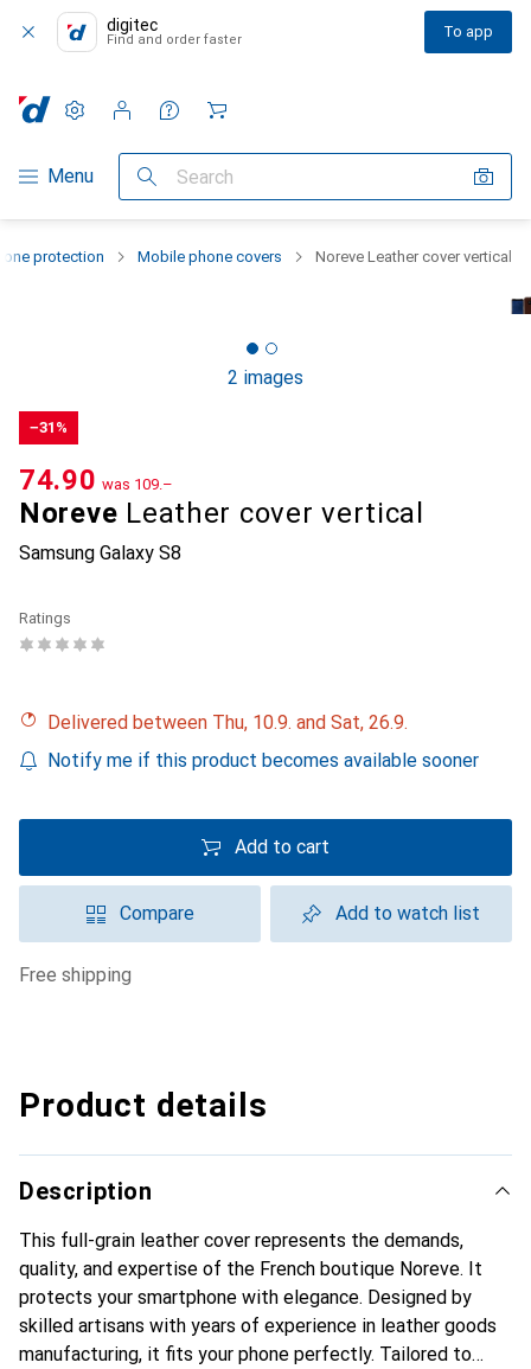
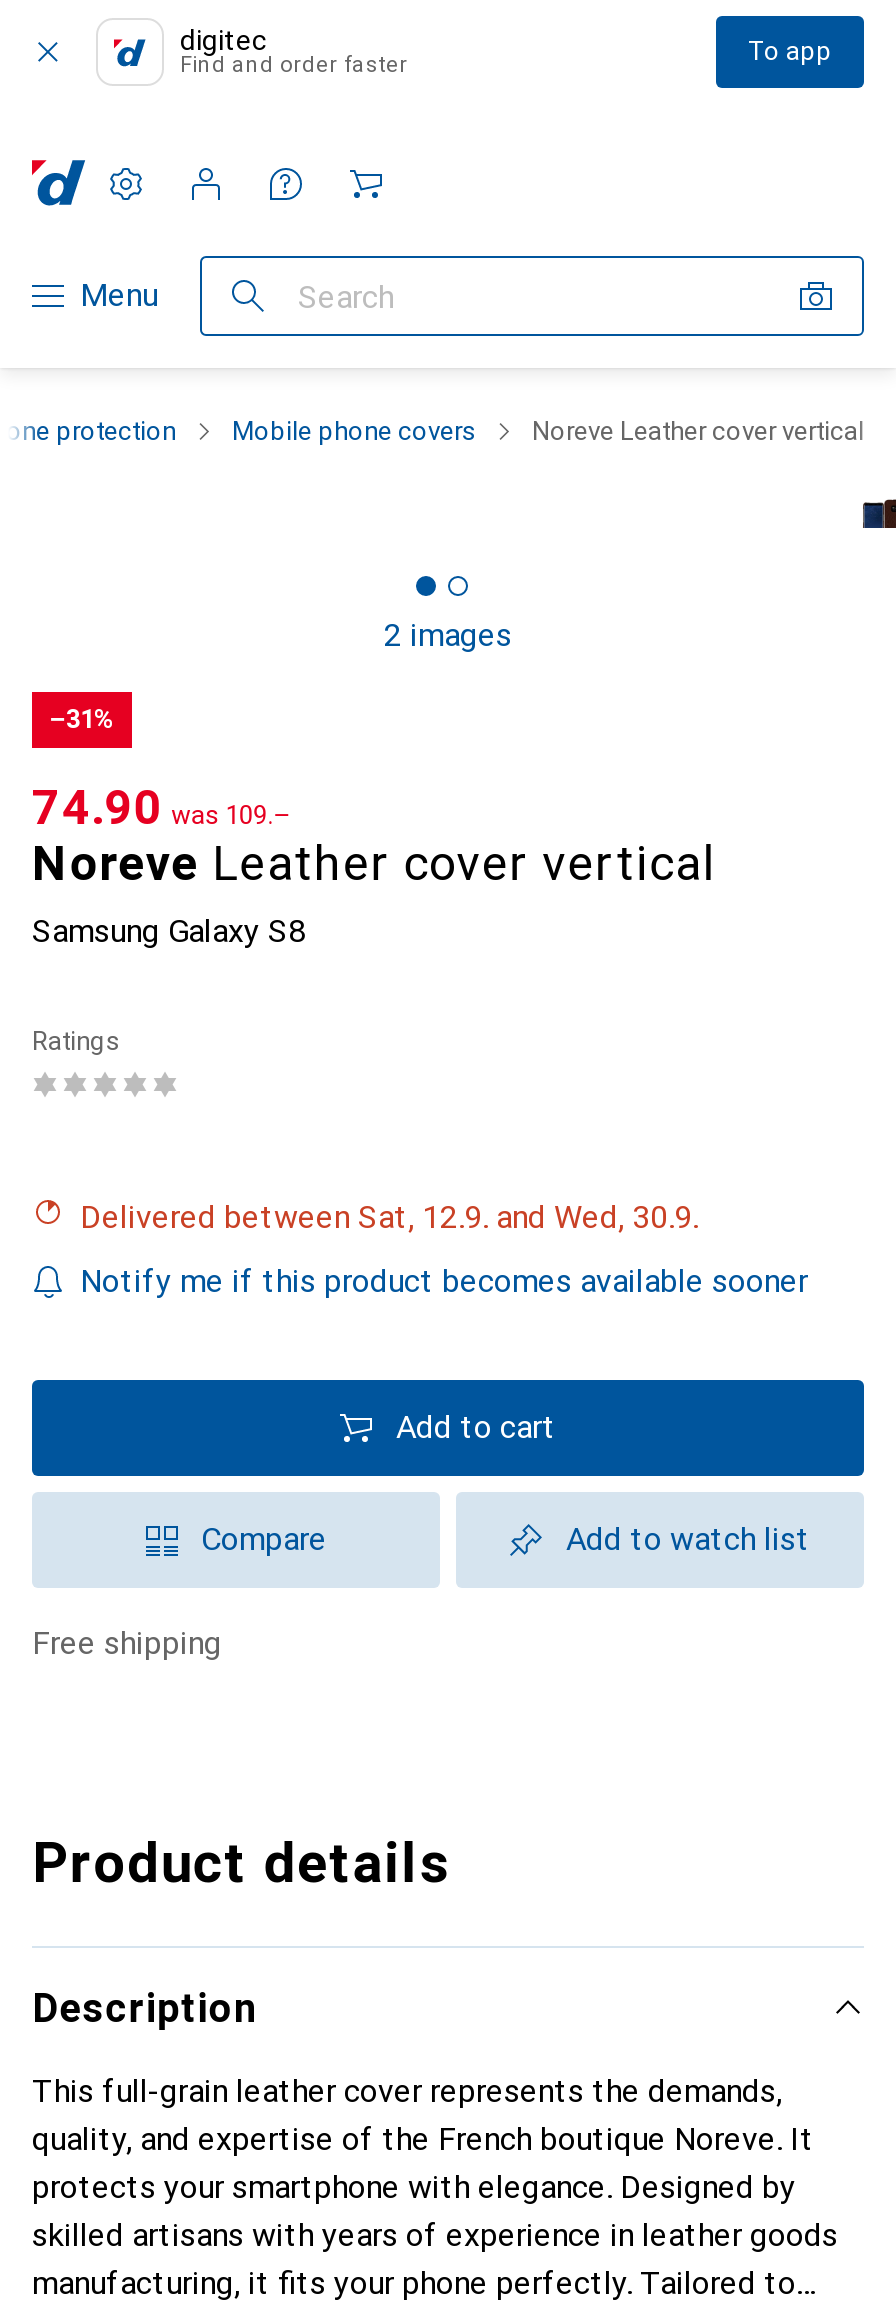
- Delivered between Thu, 10.9. and Sat, 26.9.
+ Delivered between Sat, 12.9. and Wed, 30.9.
